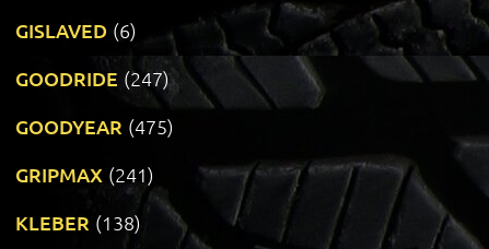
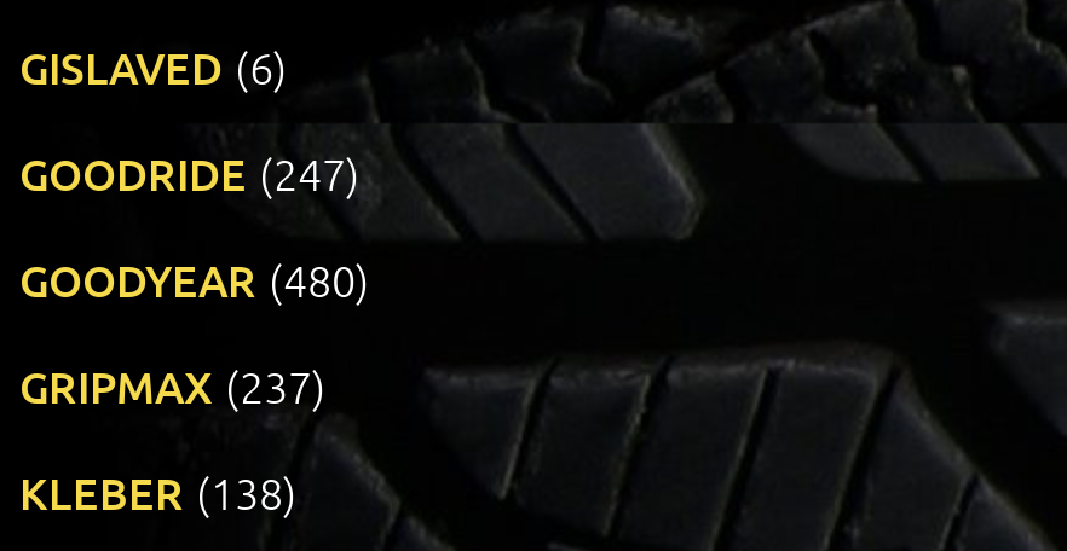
- GOODYEAR (475)
+ GOODYEAR (480)

- GRIPMAX (241)
+ GRIPMAX (237)
